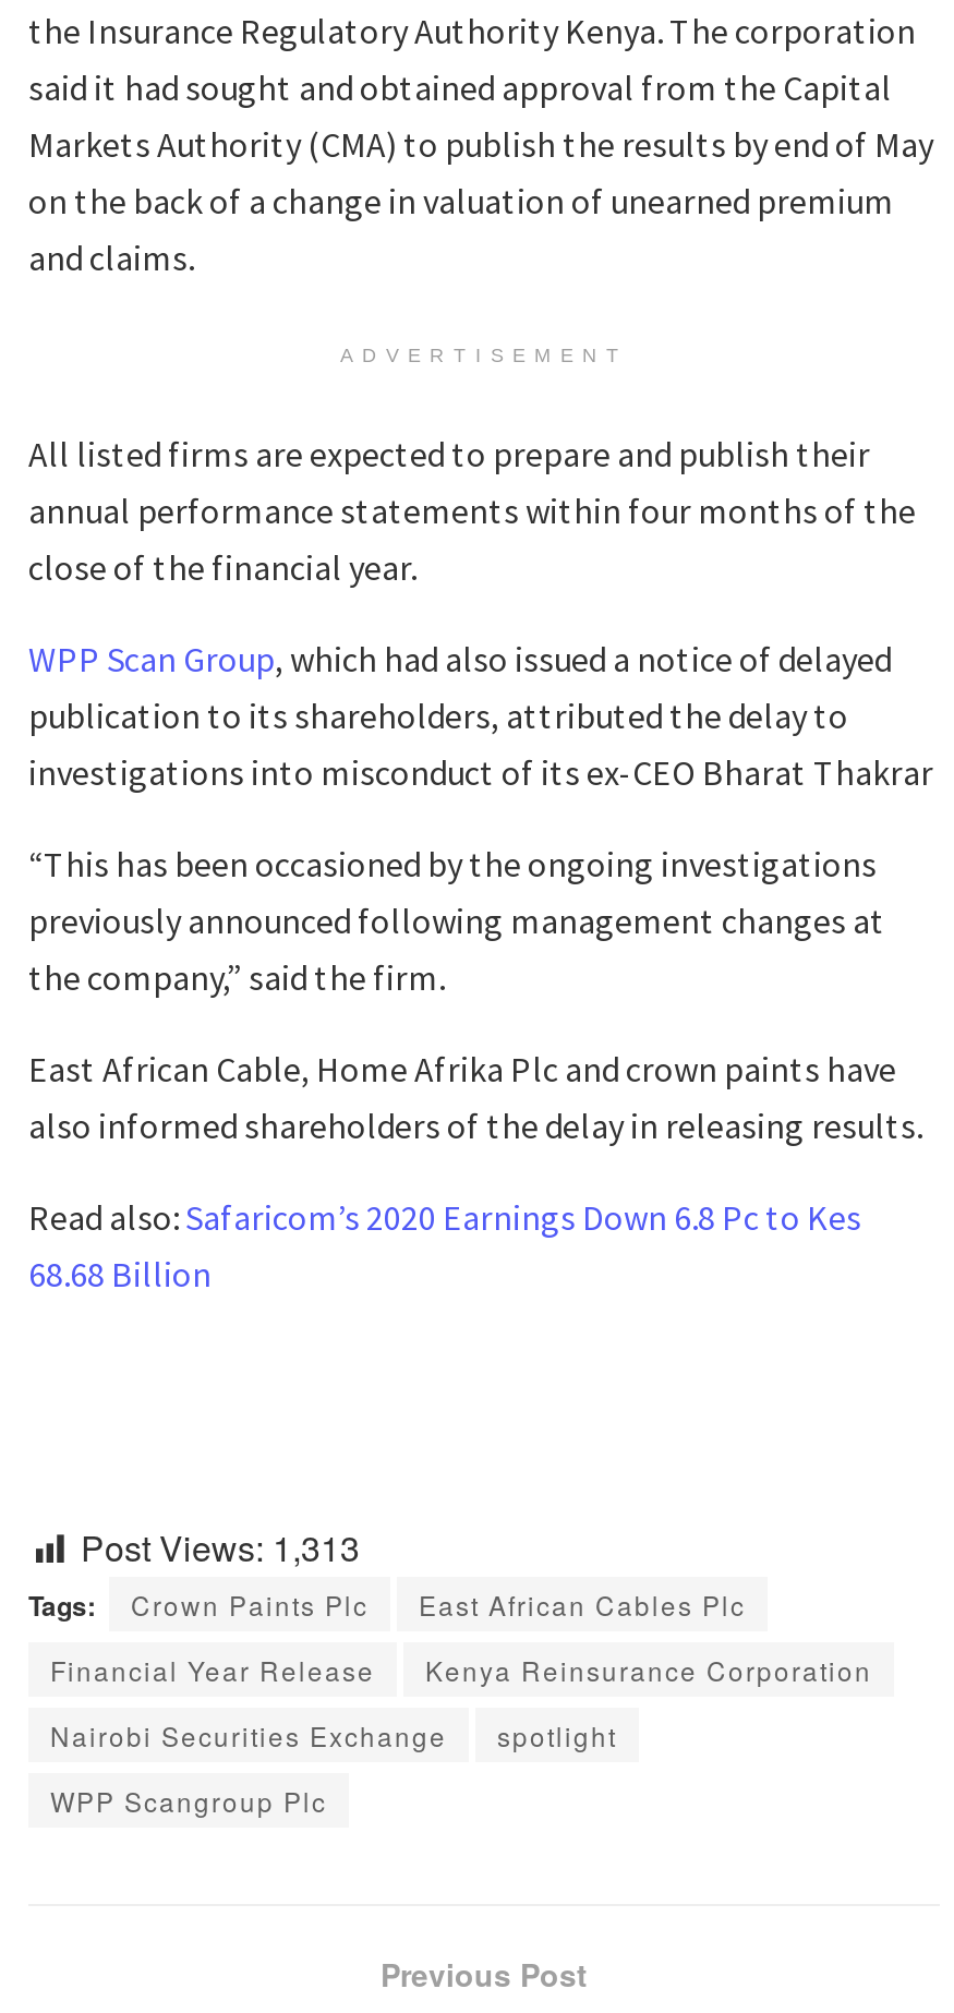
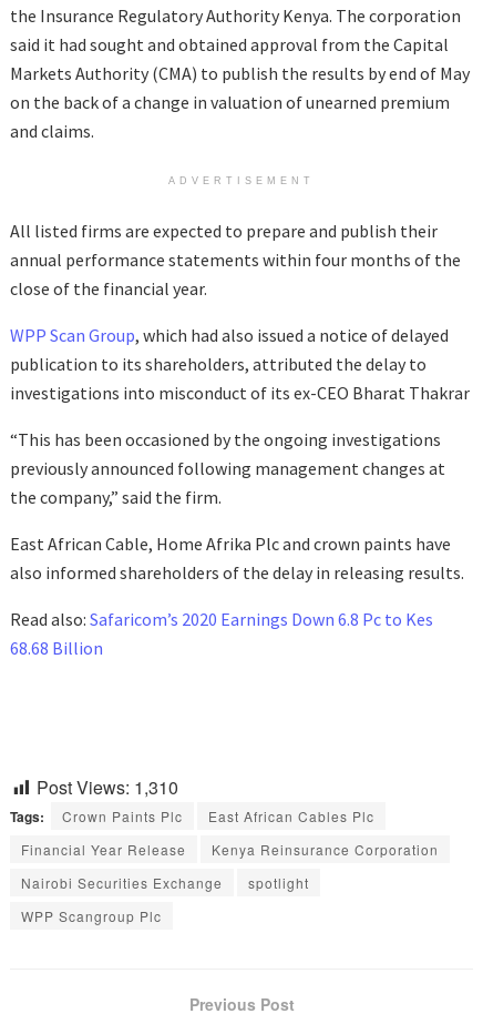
- Post Views: 1,313
+ Post Views: 1,310
